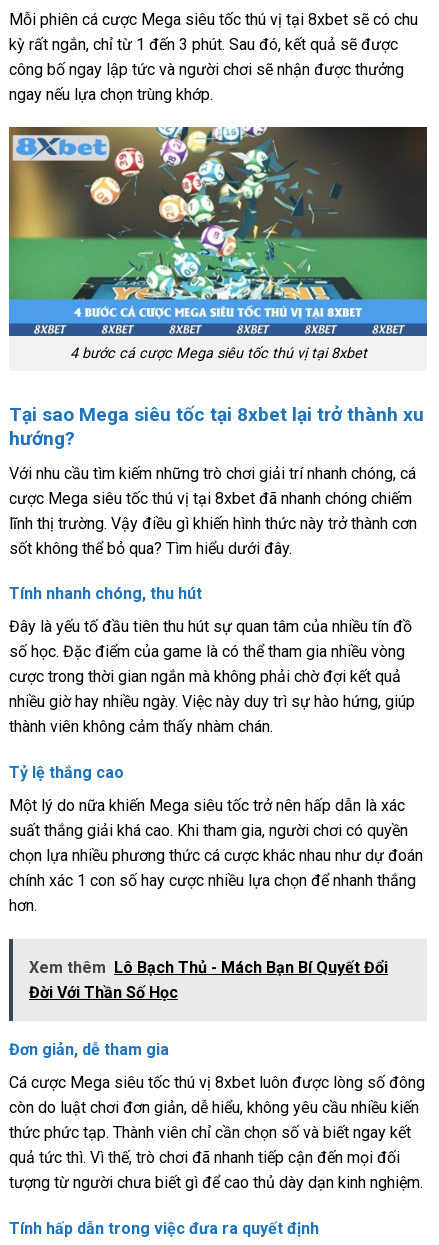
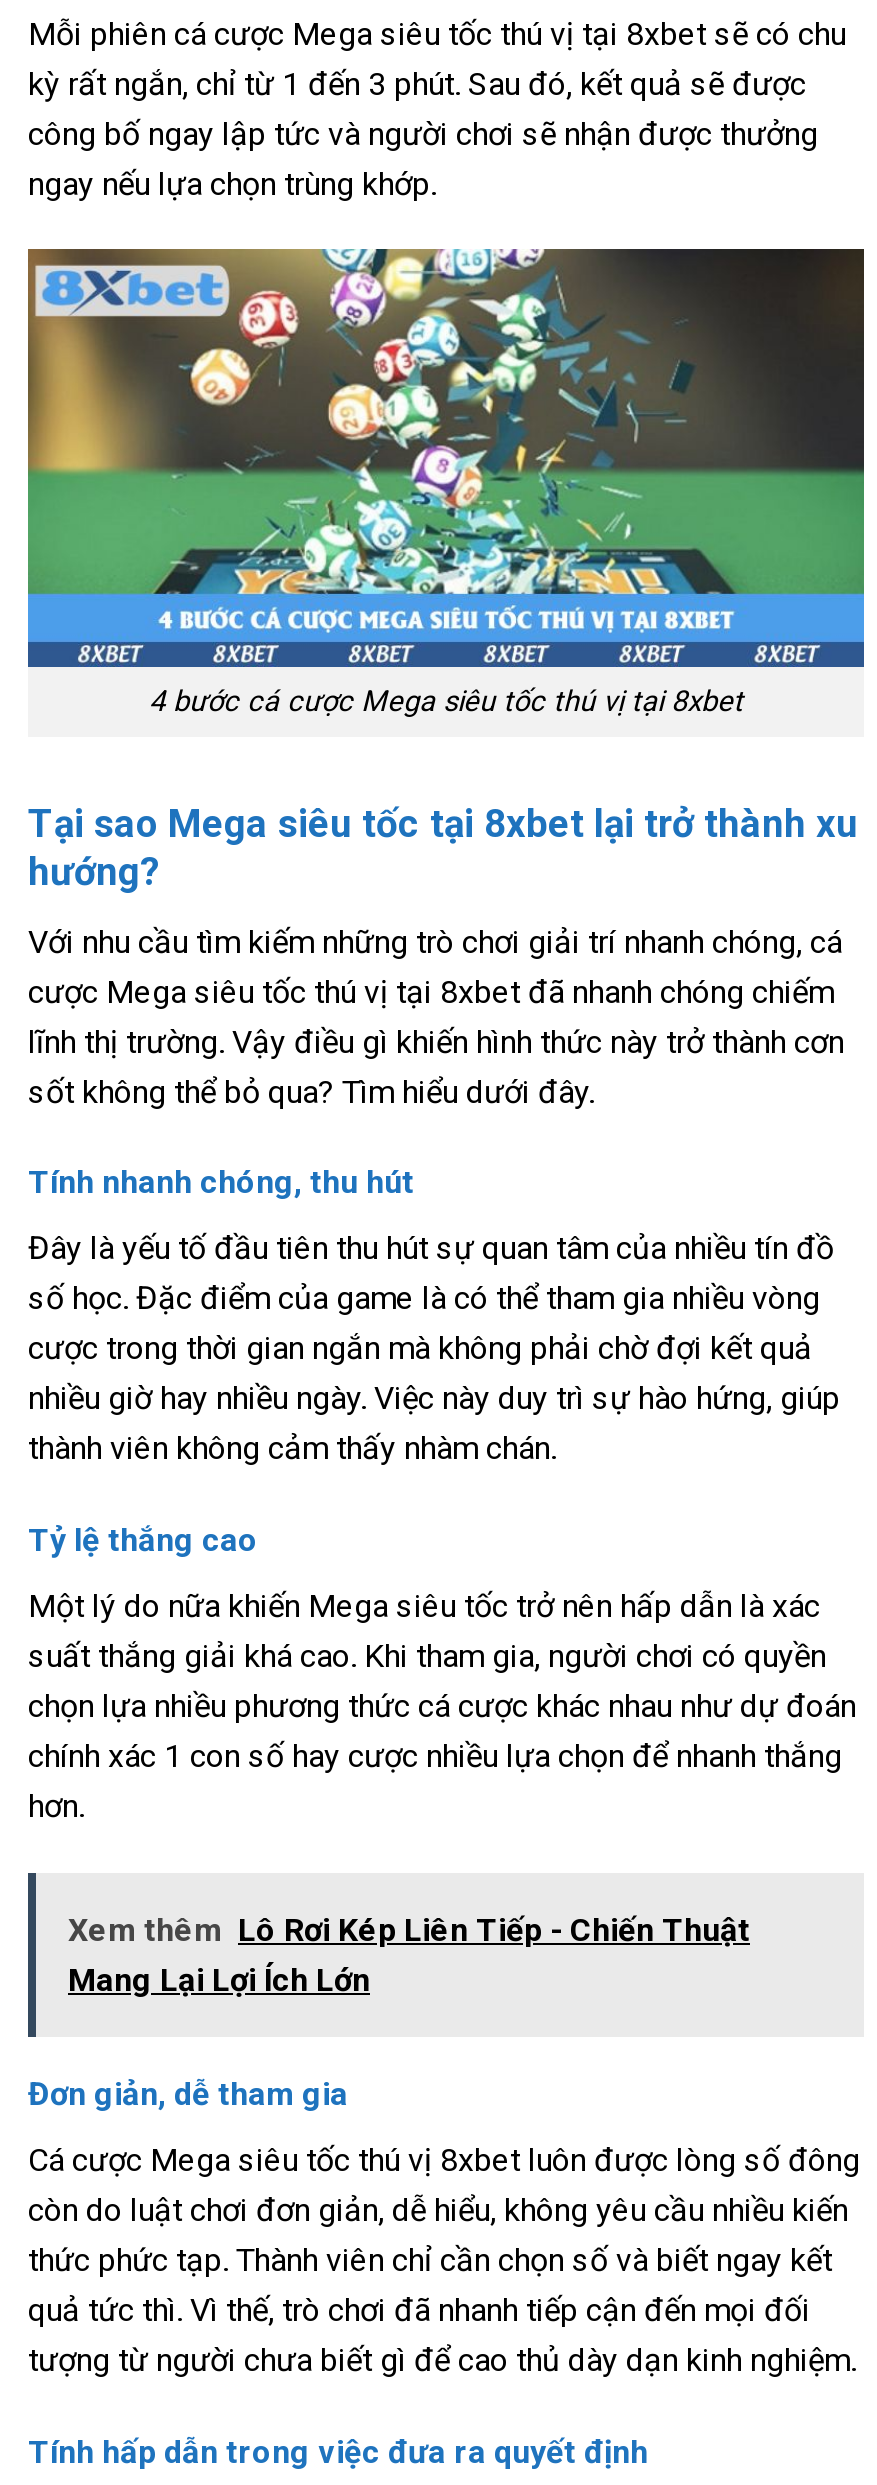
- Xem thêm Lô Bạch Thủ - Mách Bạn Bí Quyết Đổi
- Đời Với Thần Số Học
+ Xem thêm Lô Rơi Kép Liên Tiếp - Chiến Thuật
+ Mang Lại Lợi Ích Lớn
